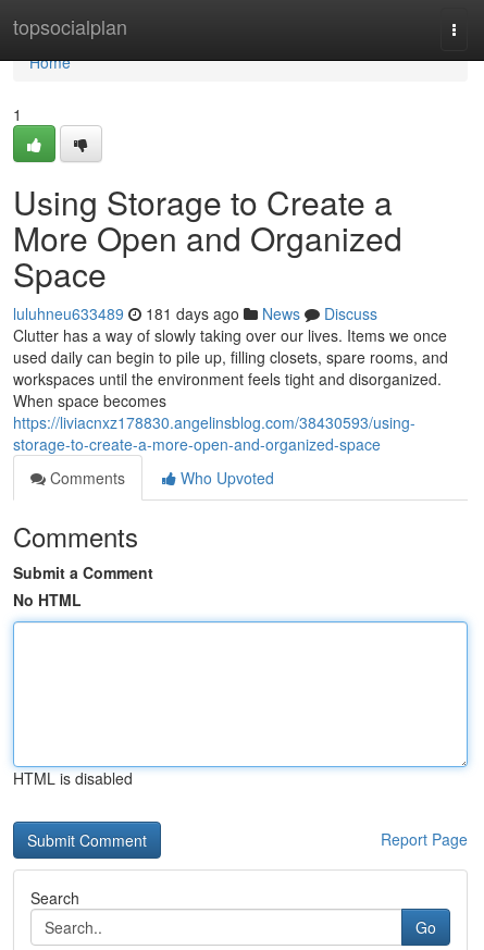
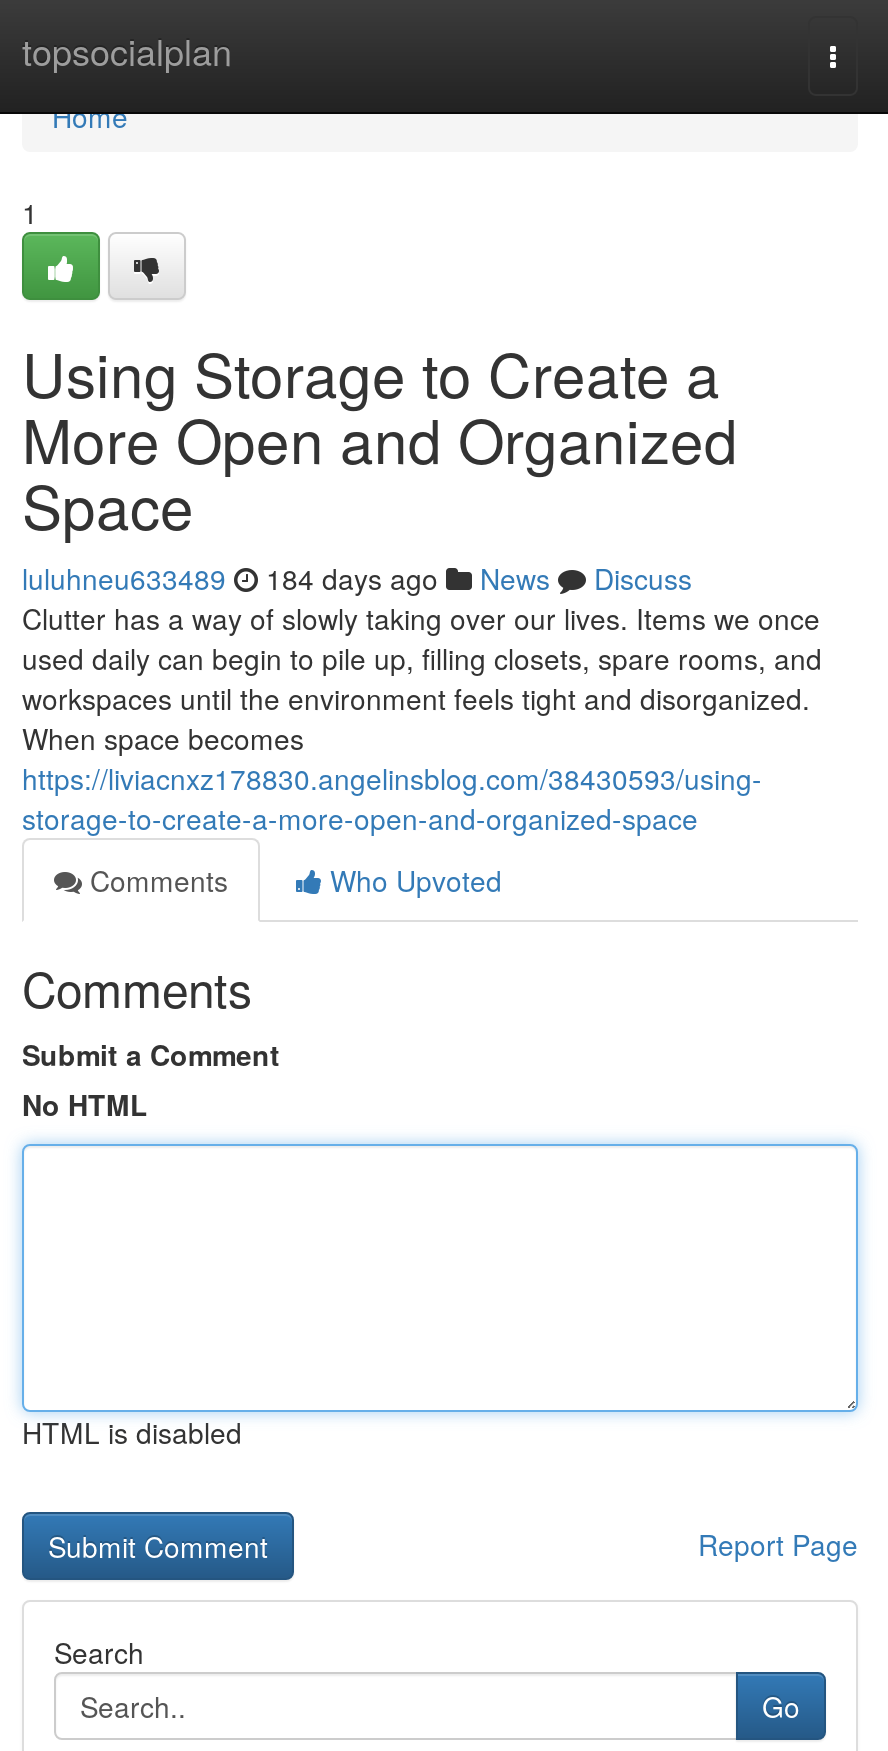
- luluhneu633489 181 days ago News Discuss
+ luluhneu633489 184 days ago News Discuss
